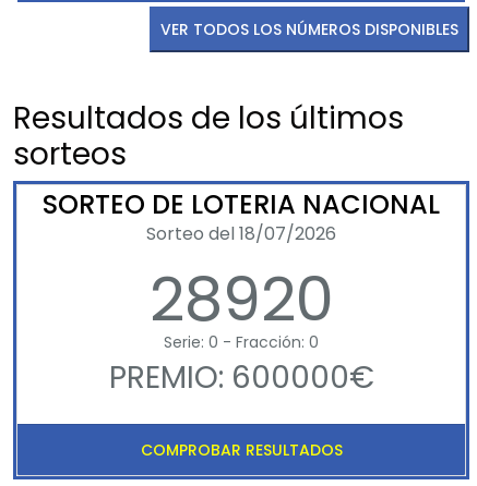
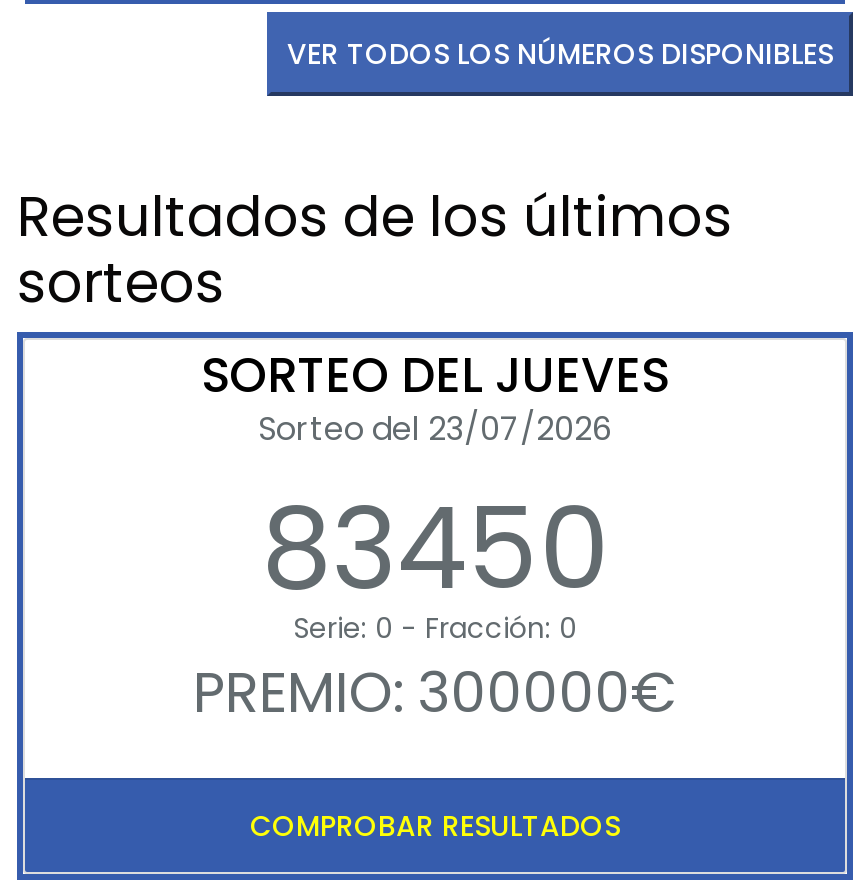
- SORTEO DE LOTERIA NACIONAL
- Sorteo del 18/07/2026
- 28920
+ SORTEO DEL JUEVES
+ Sorteo del 23/07/2026
+ 83450

- PREMIO: 600000€
+ PREMIO: 300000€
